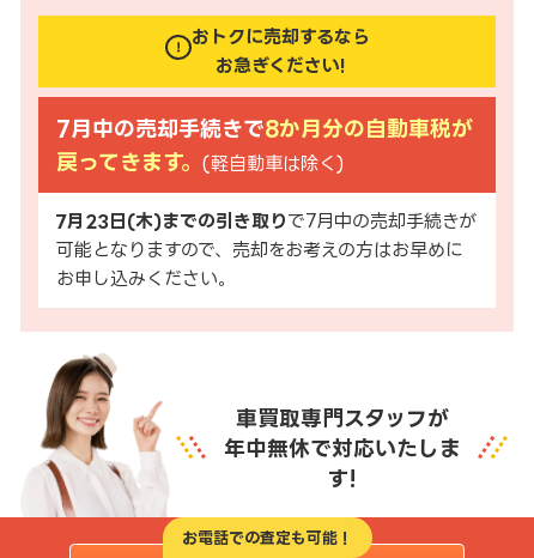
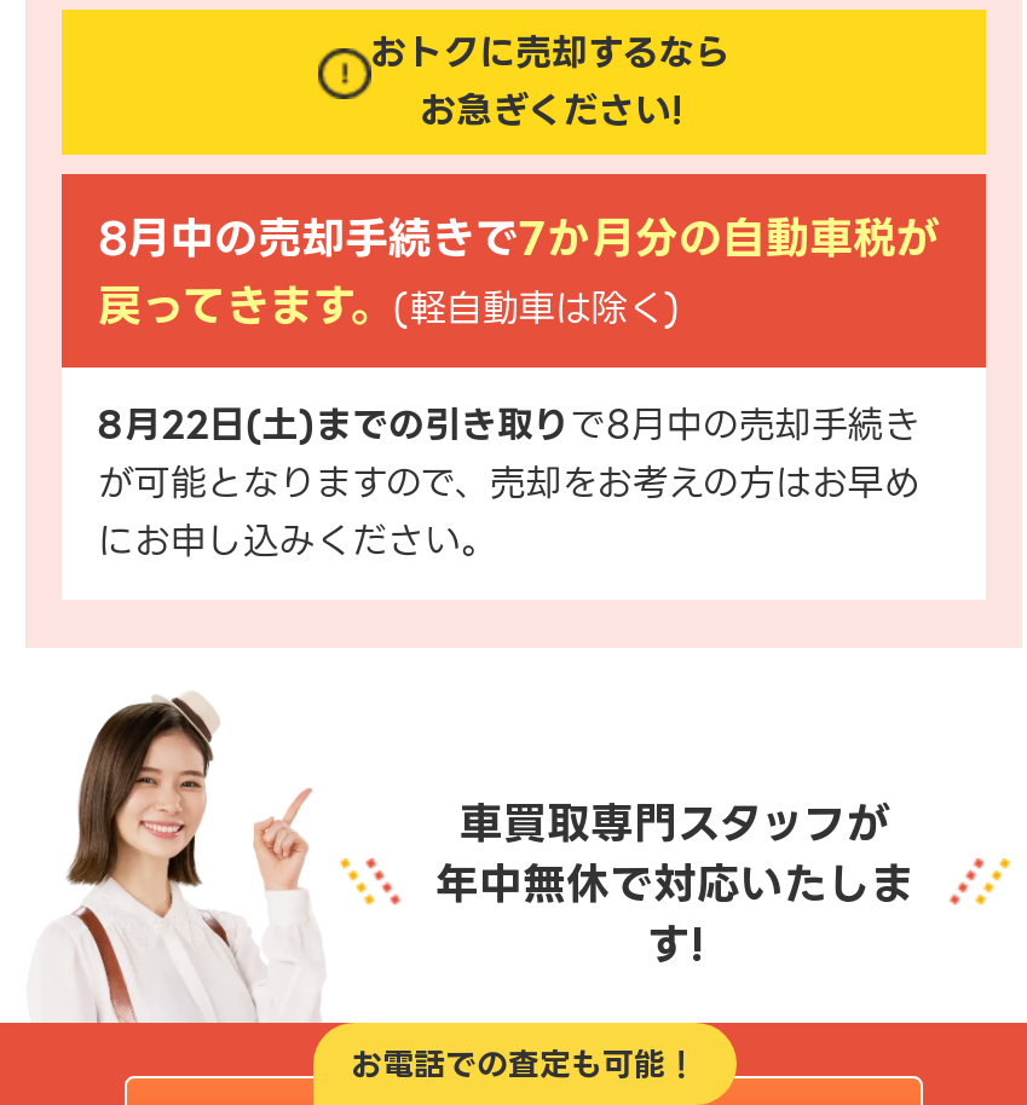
- 7月中の売却手続きで8か月分の自動車税が
+ 8月中の売却手続きで7か月分の自動車税が

- 7月23日(木)までの引き取りで7月中の売却手続きが
- 可能となりますので、売却をお考えの方はお早めに
- お申し込みください。
+ 8月22日(土)までの引き取りで8月中の売却手続き
+ が可能となりますので、売却をお考えの方はお早め
+ にお申し込みください。
